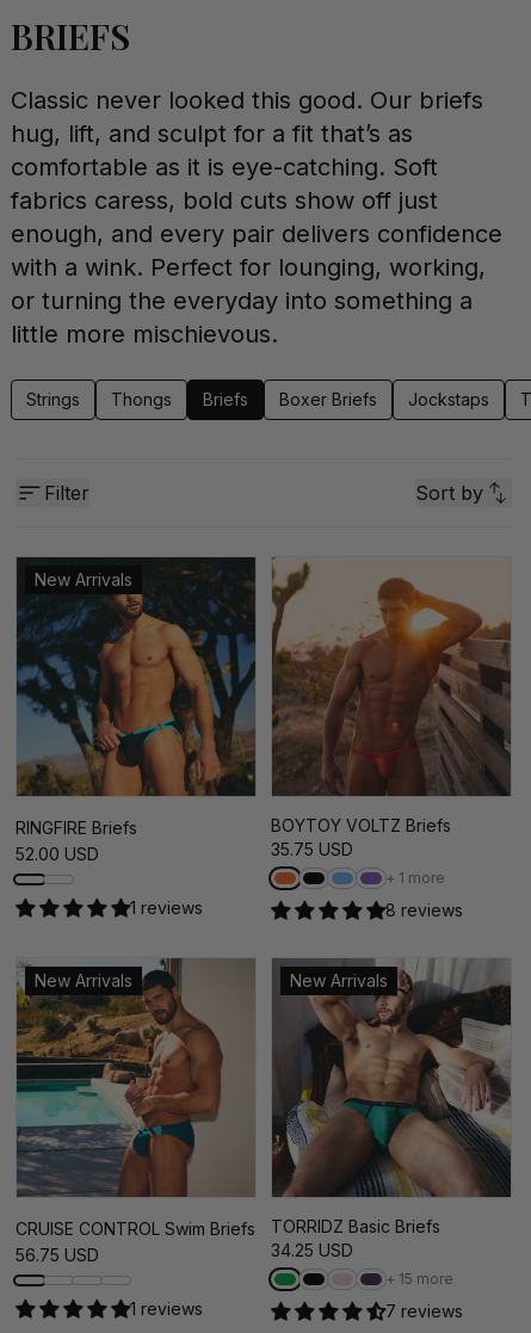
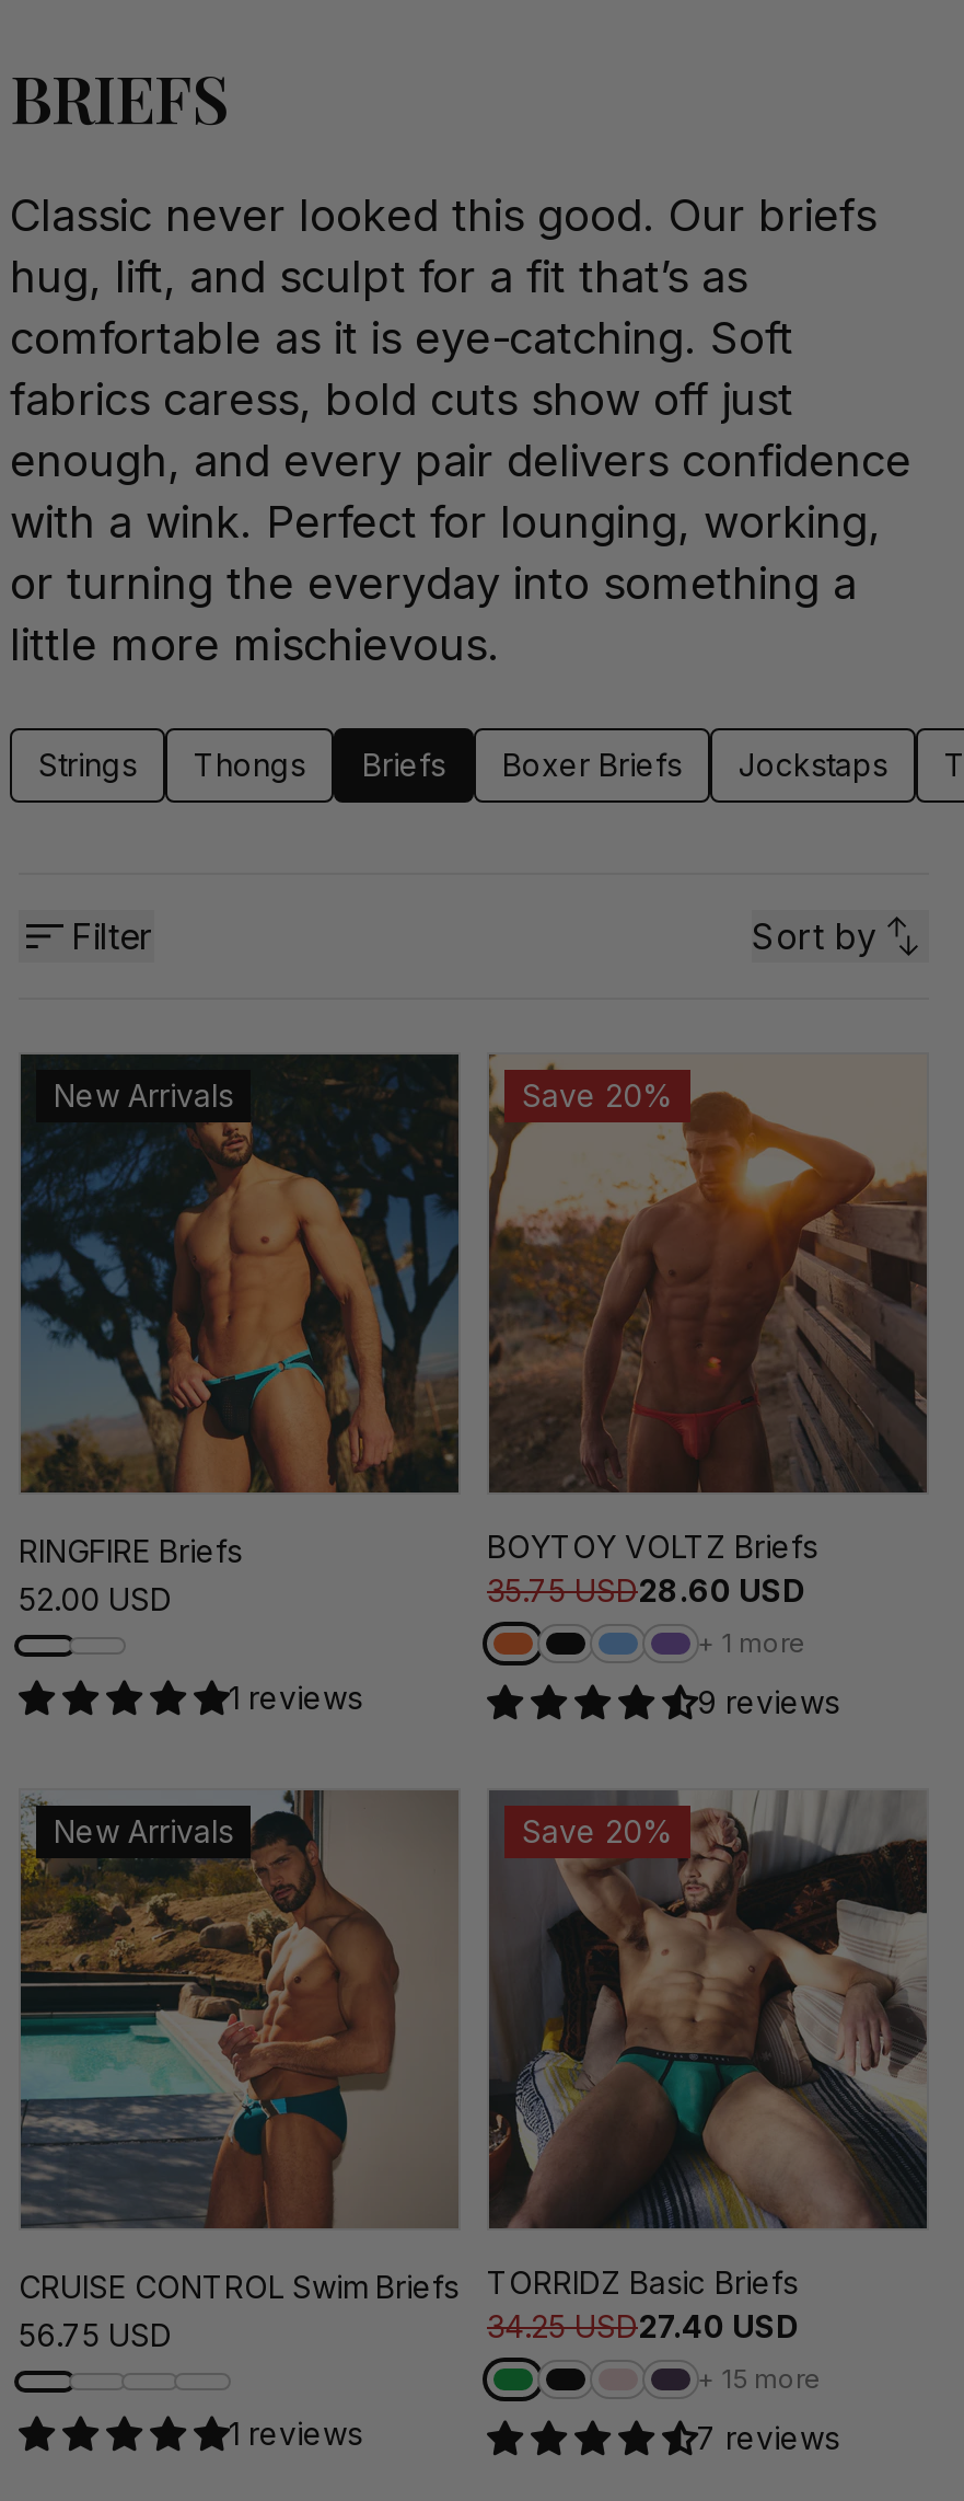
+ Save 20%

- 35.75 USD
+ 35.75 USD28.60 USD

- 8 reviews
+ 9 reviews

- New Arrivals
+ Save 20%

- 34.25 USD
+ 34.25 USD27.40 USD
